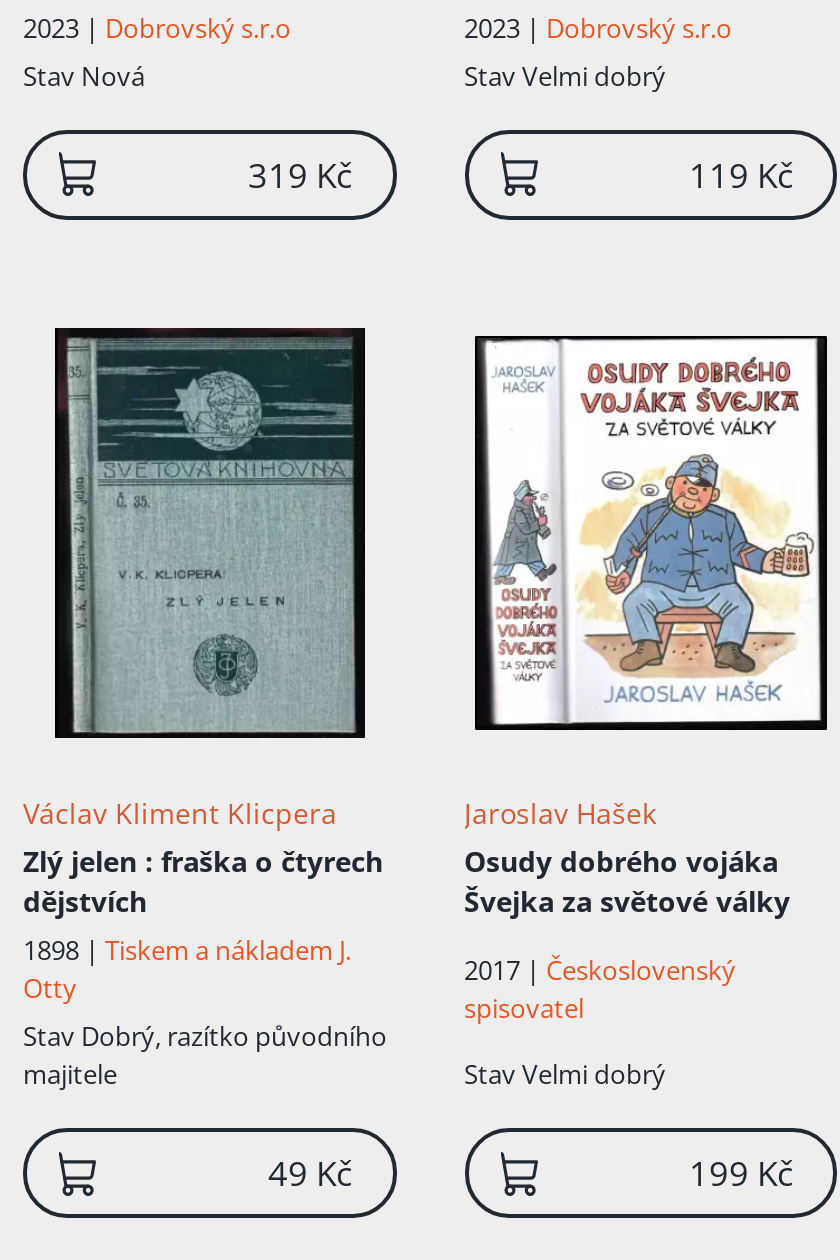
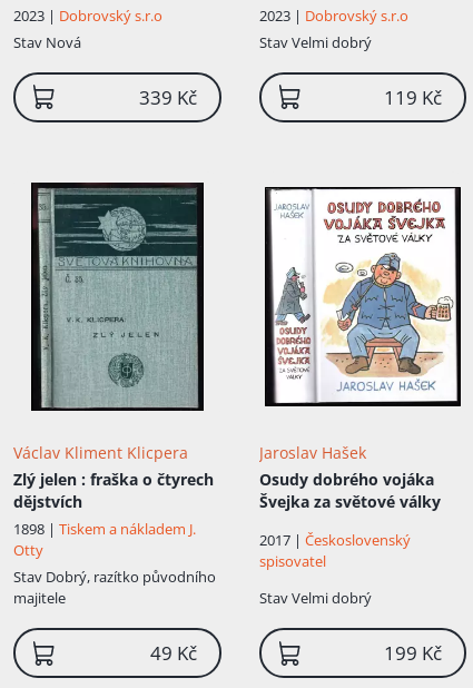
- 319 Kč
+ 339 Kč
